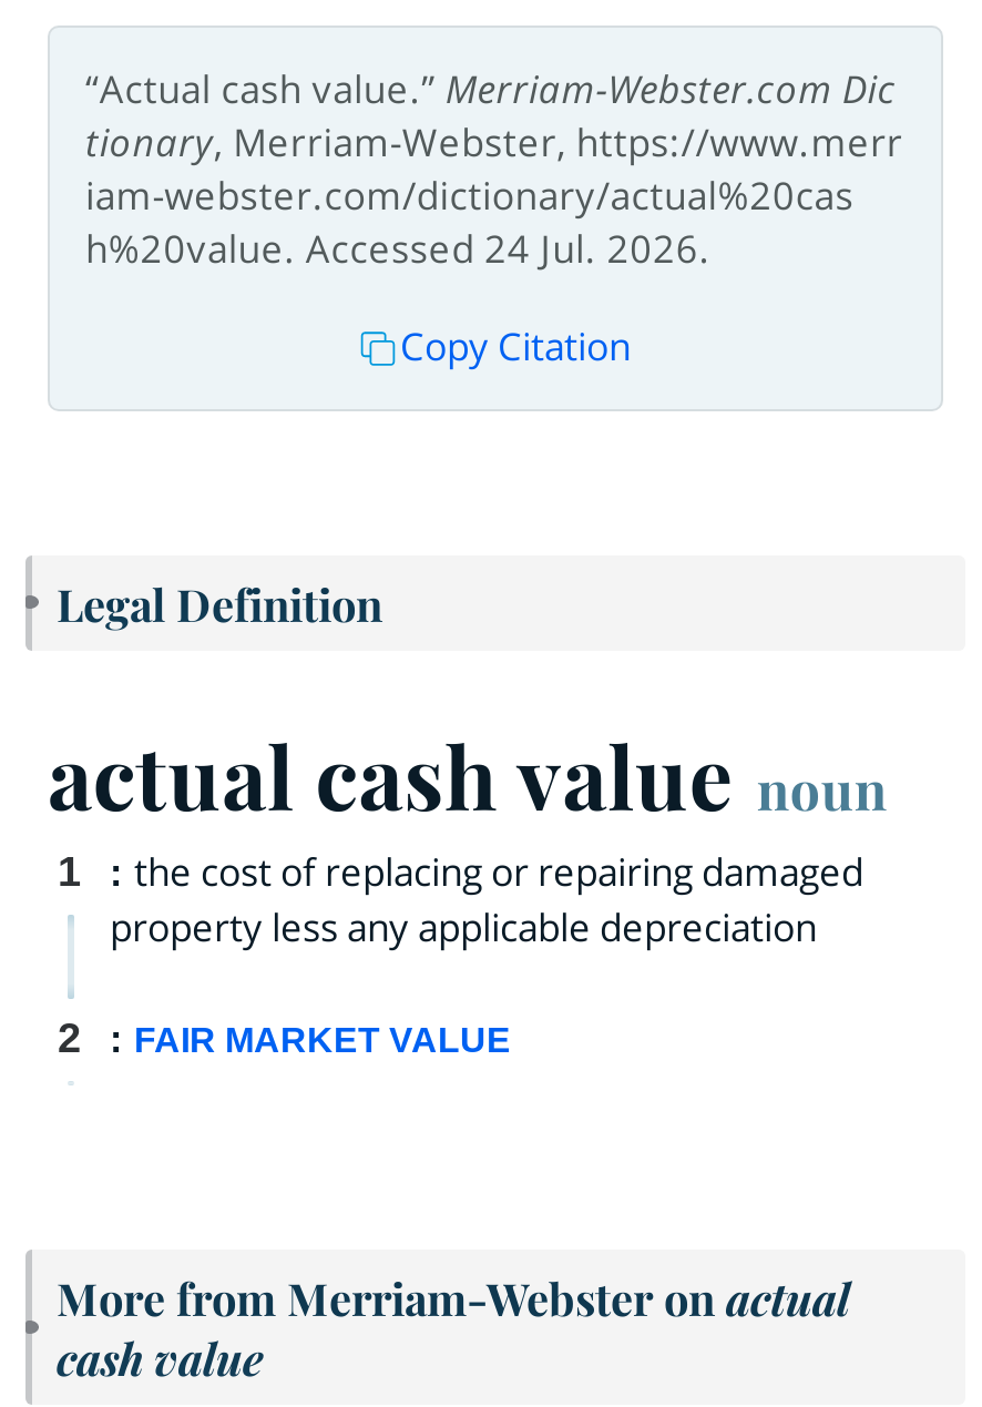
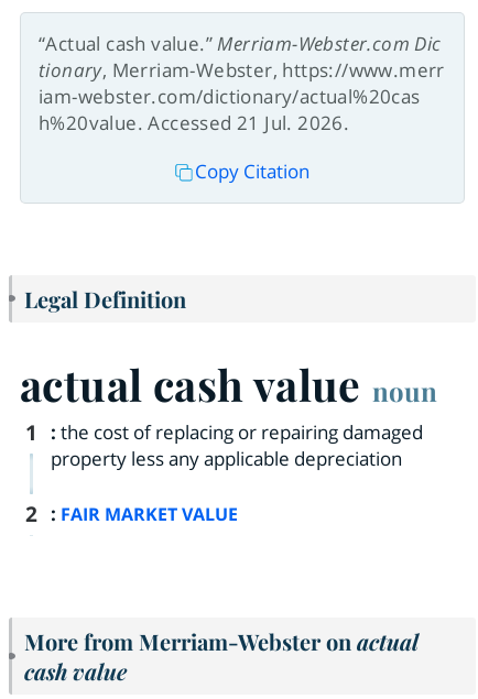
- h%20value. Accessed 24 Jul. 2026.
+ h%20value. Accessed 21 Jul. 2026.
